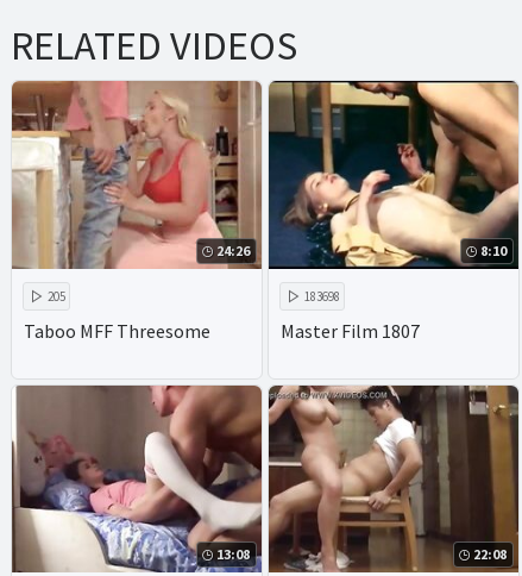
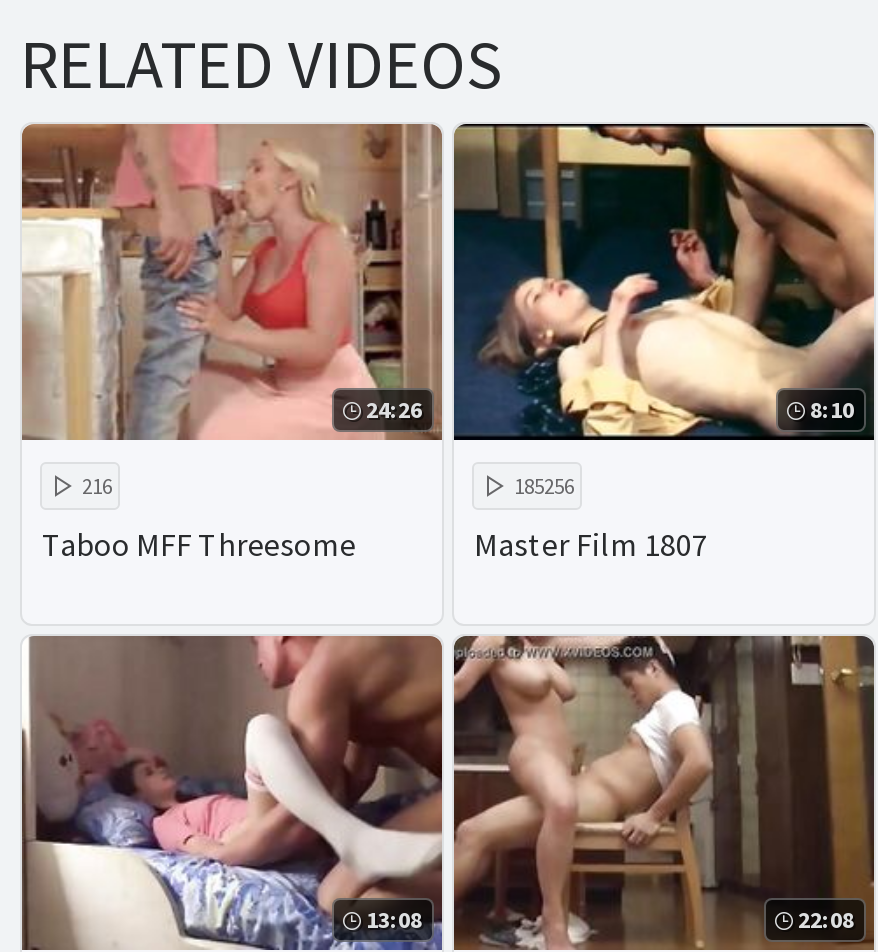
- 205
+ 216

- 183698
+ 185256
